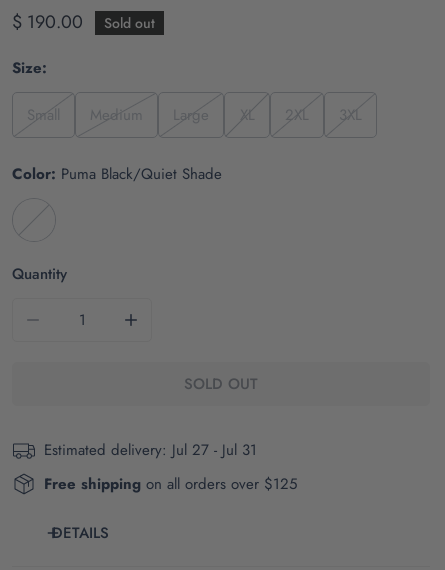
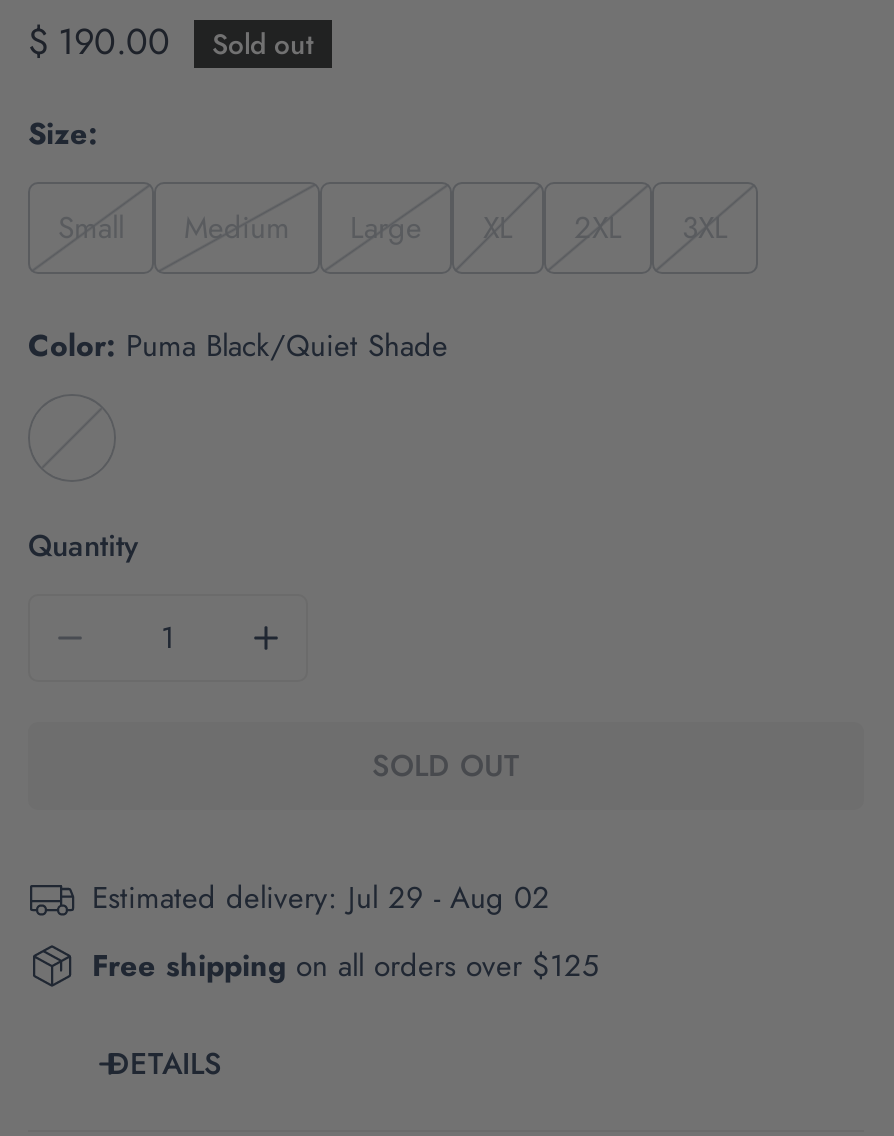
- Estimated delivery: Jul 27 - Jul 31
+ Estimated delivery: Jul 29 - Aug 02
